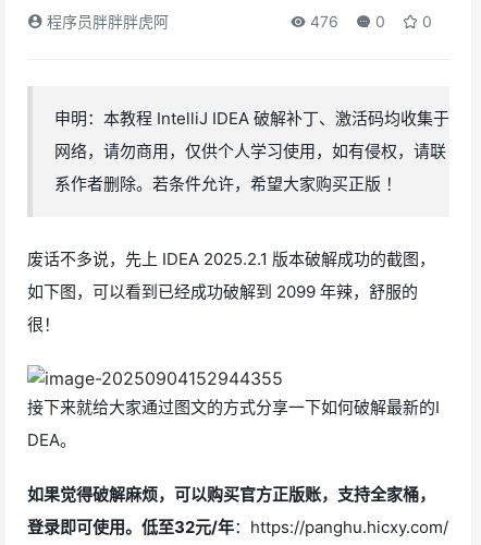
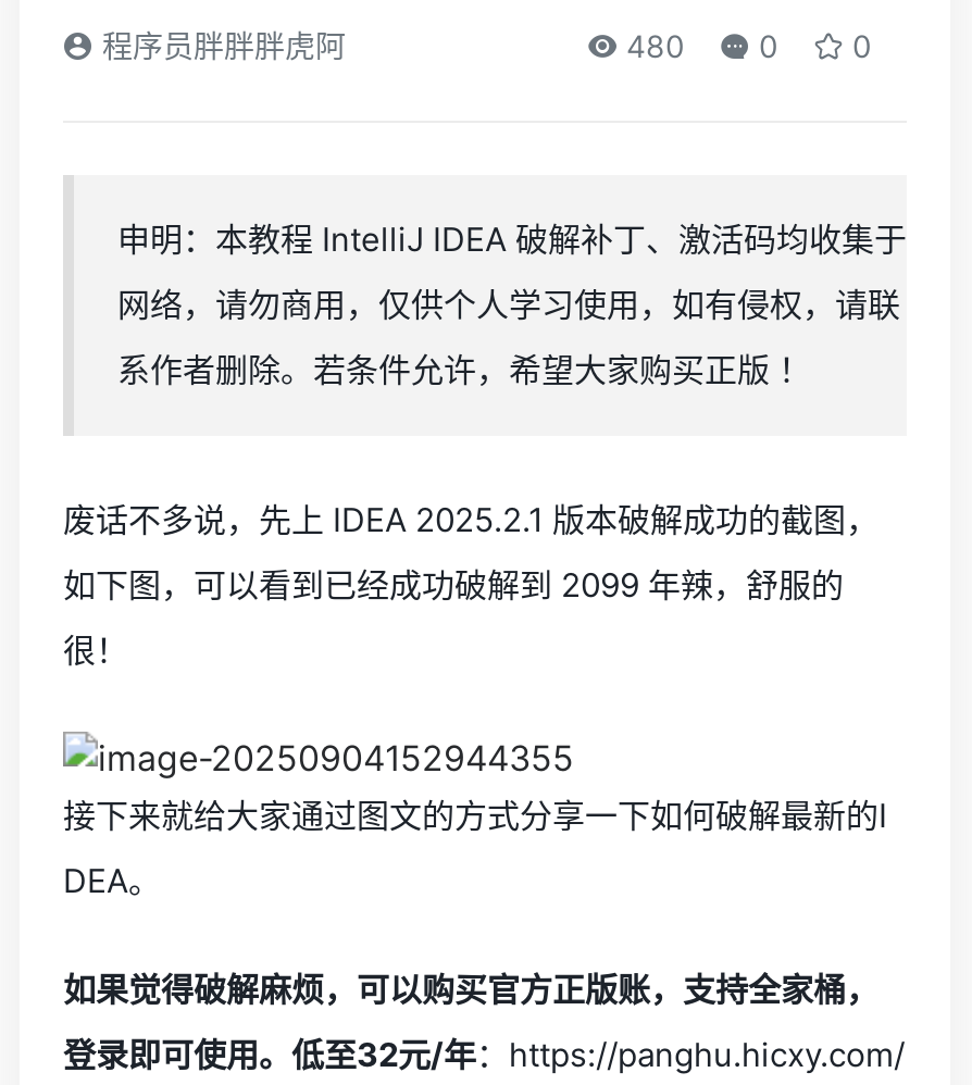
- 476 0 0
+ 480 0 0
